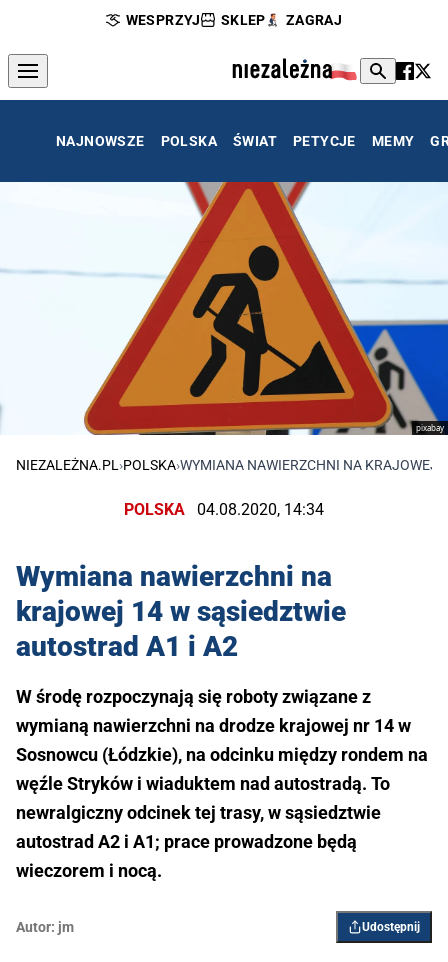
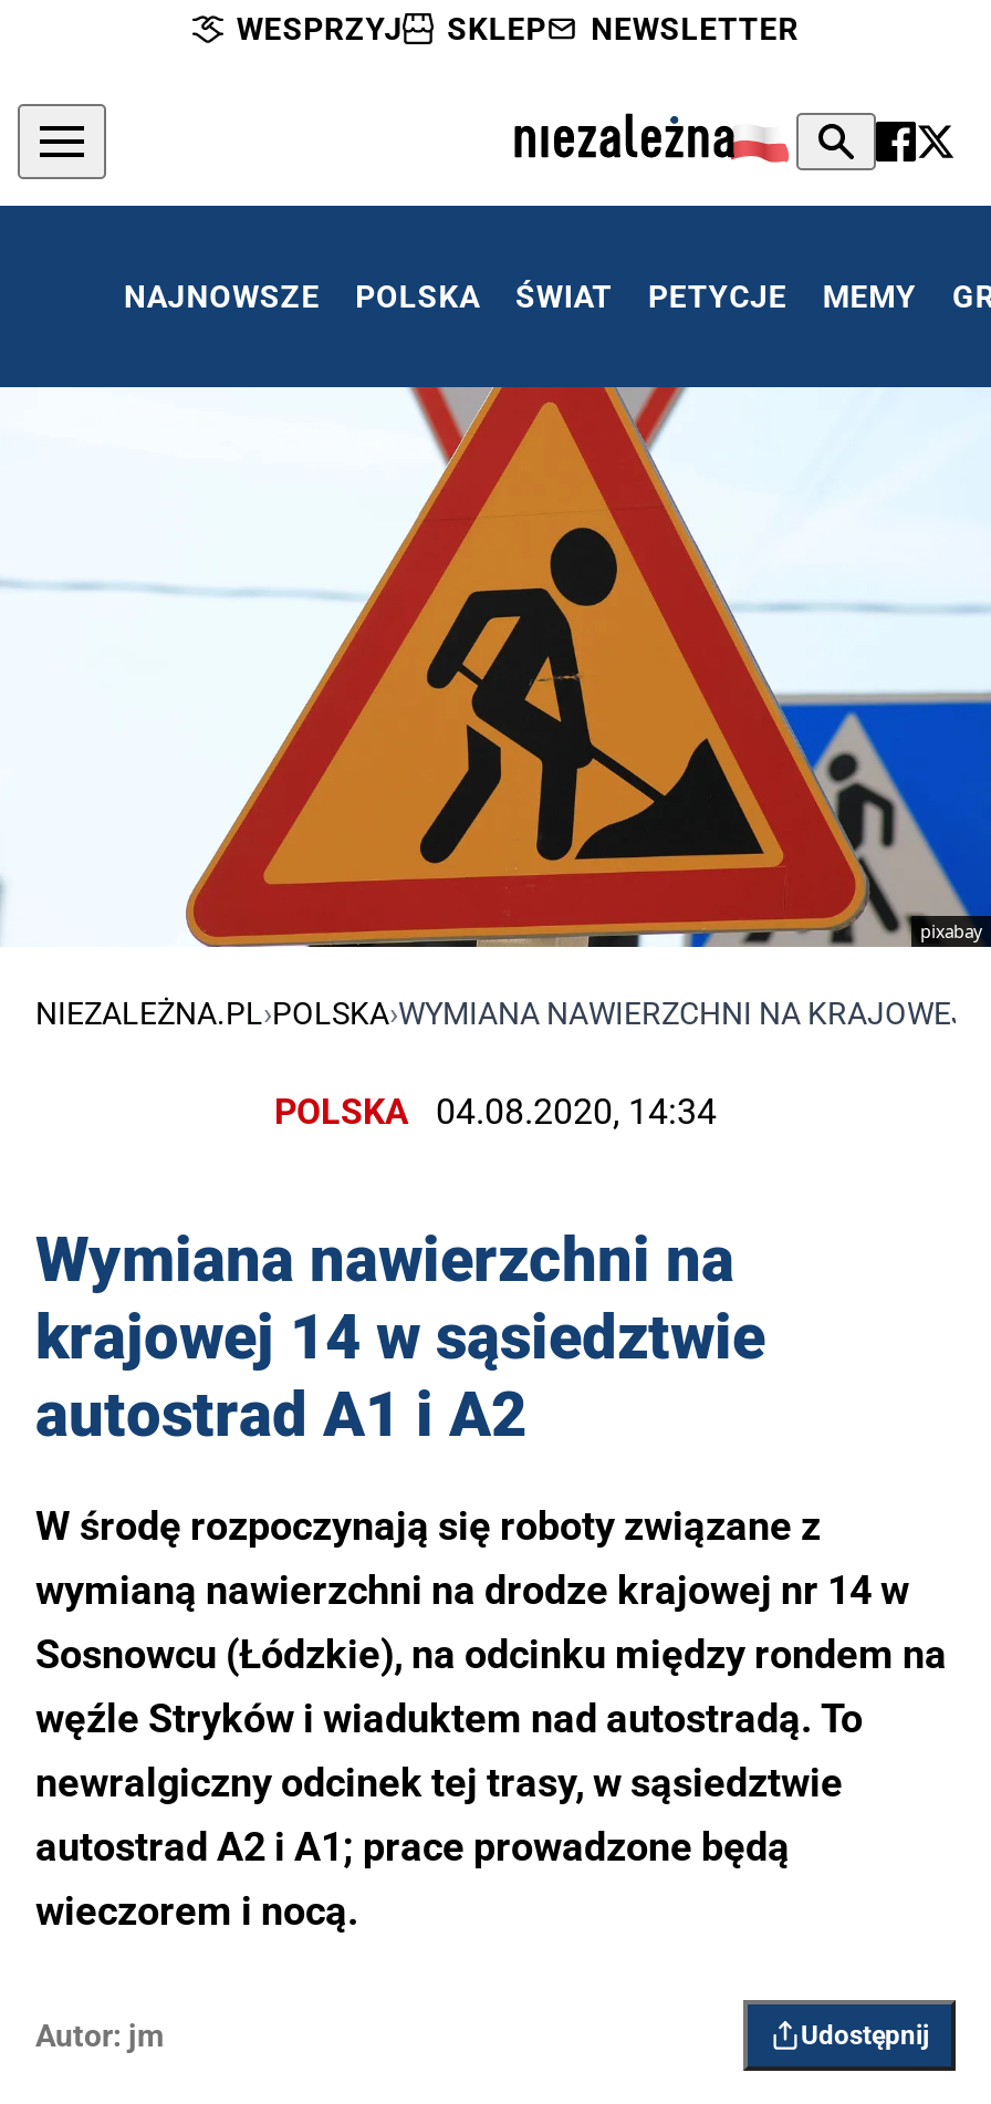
- ZAGRAJ
+ NEWSLETTER
